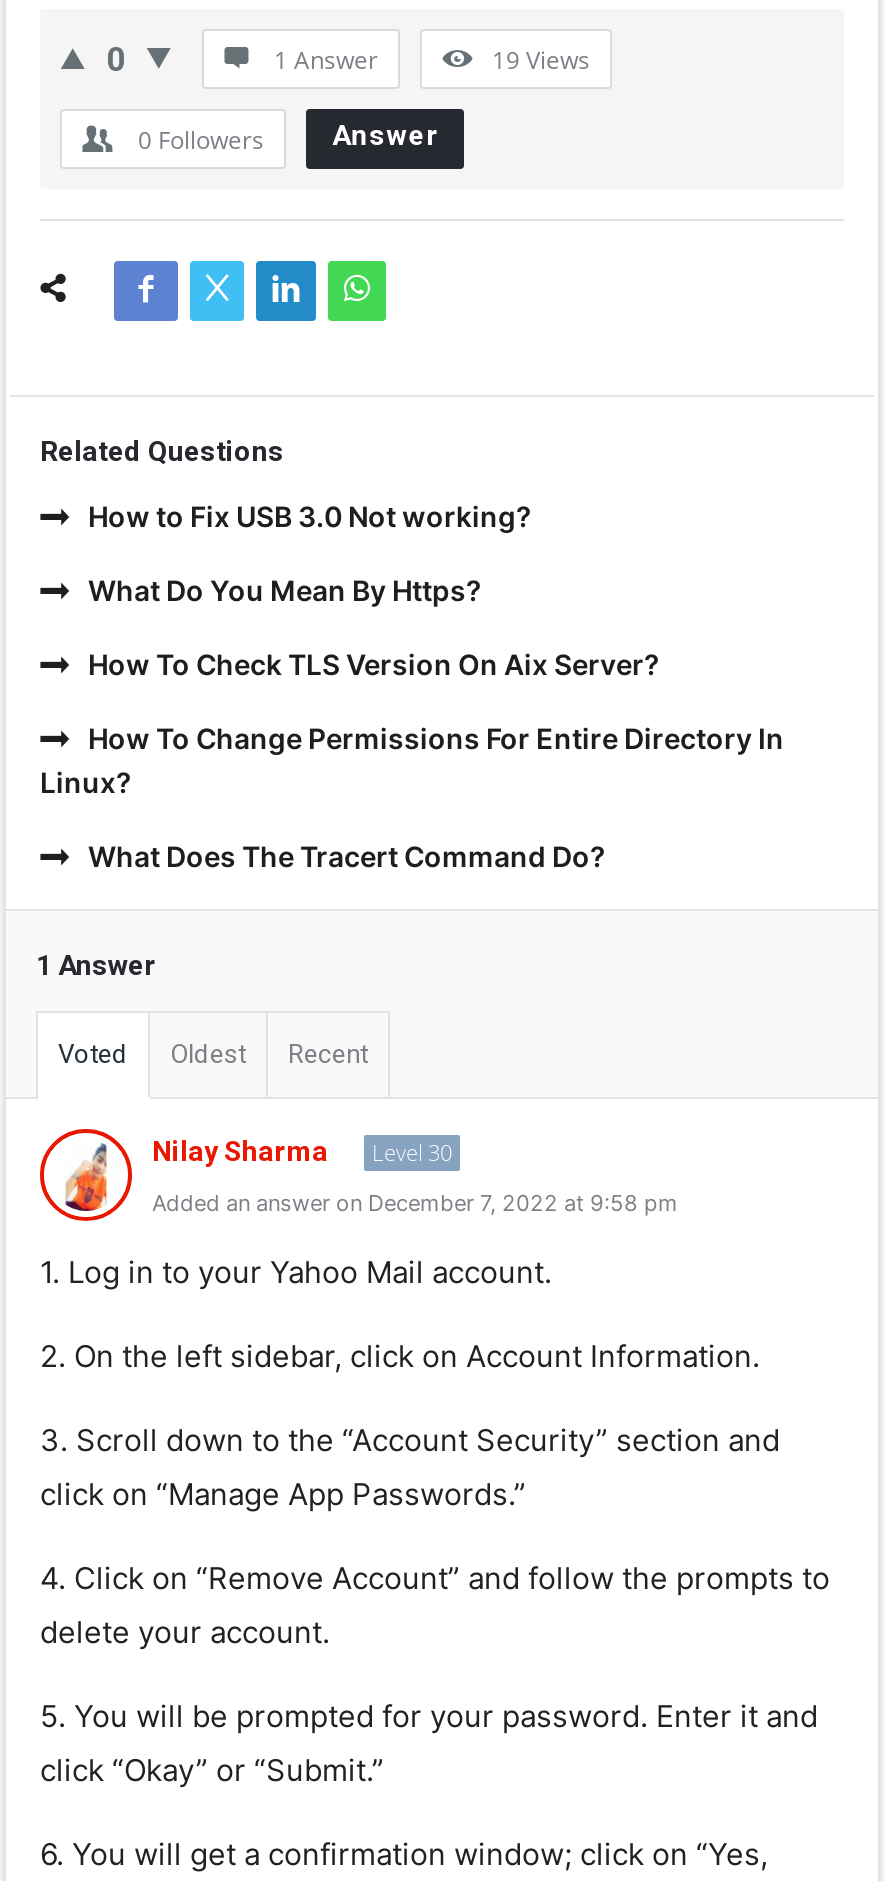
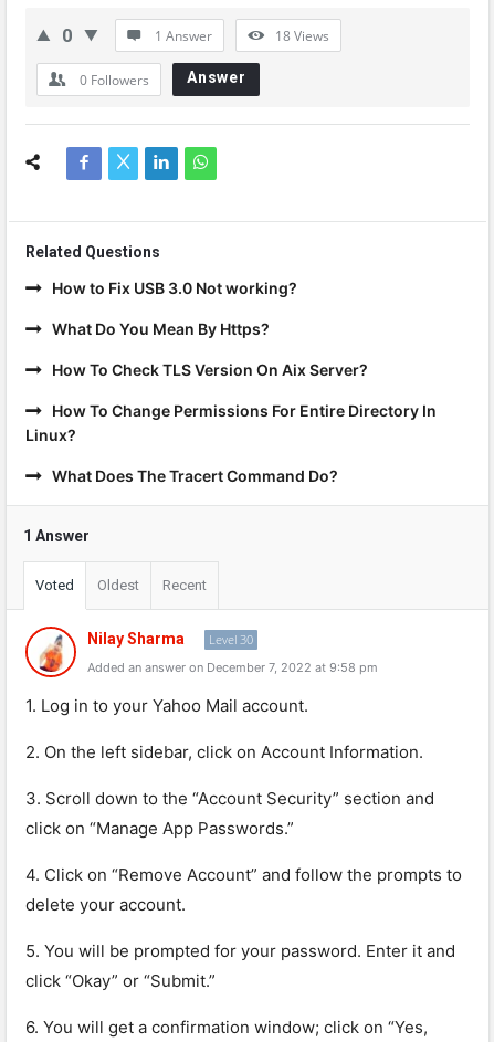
- 19 Views
+ 18 Views
